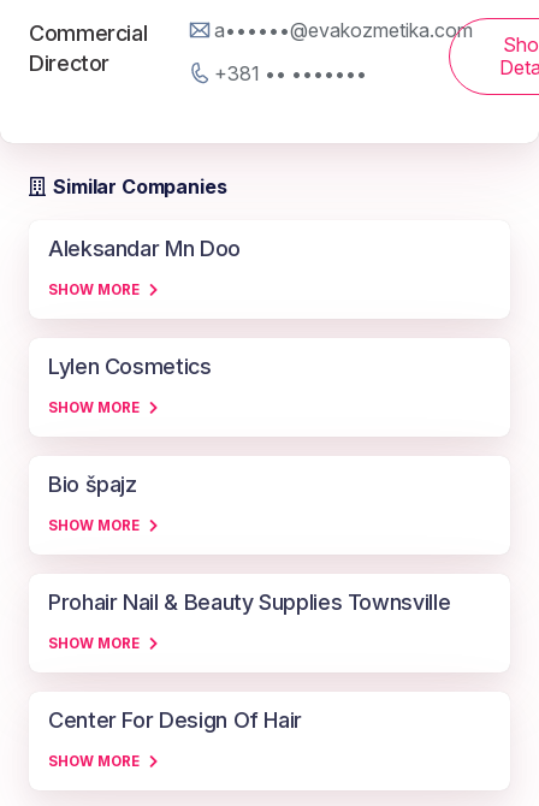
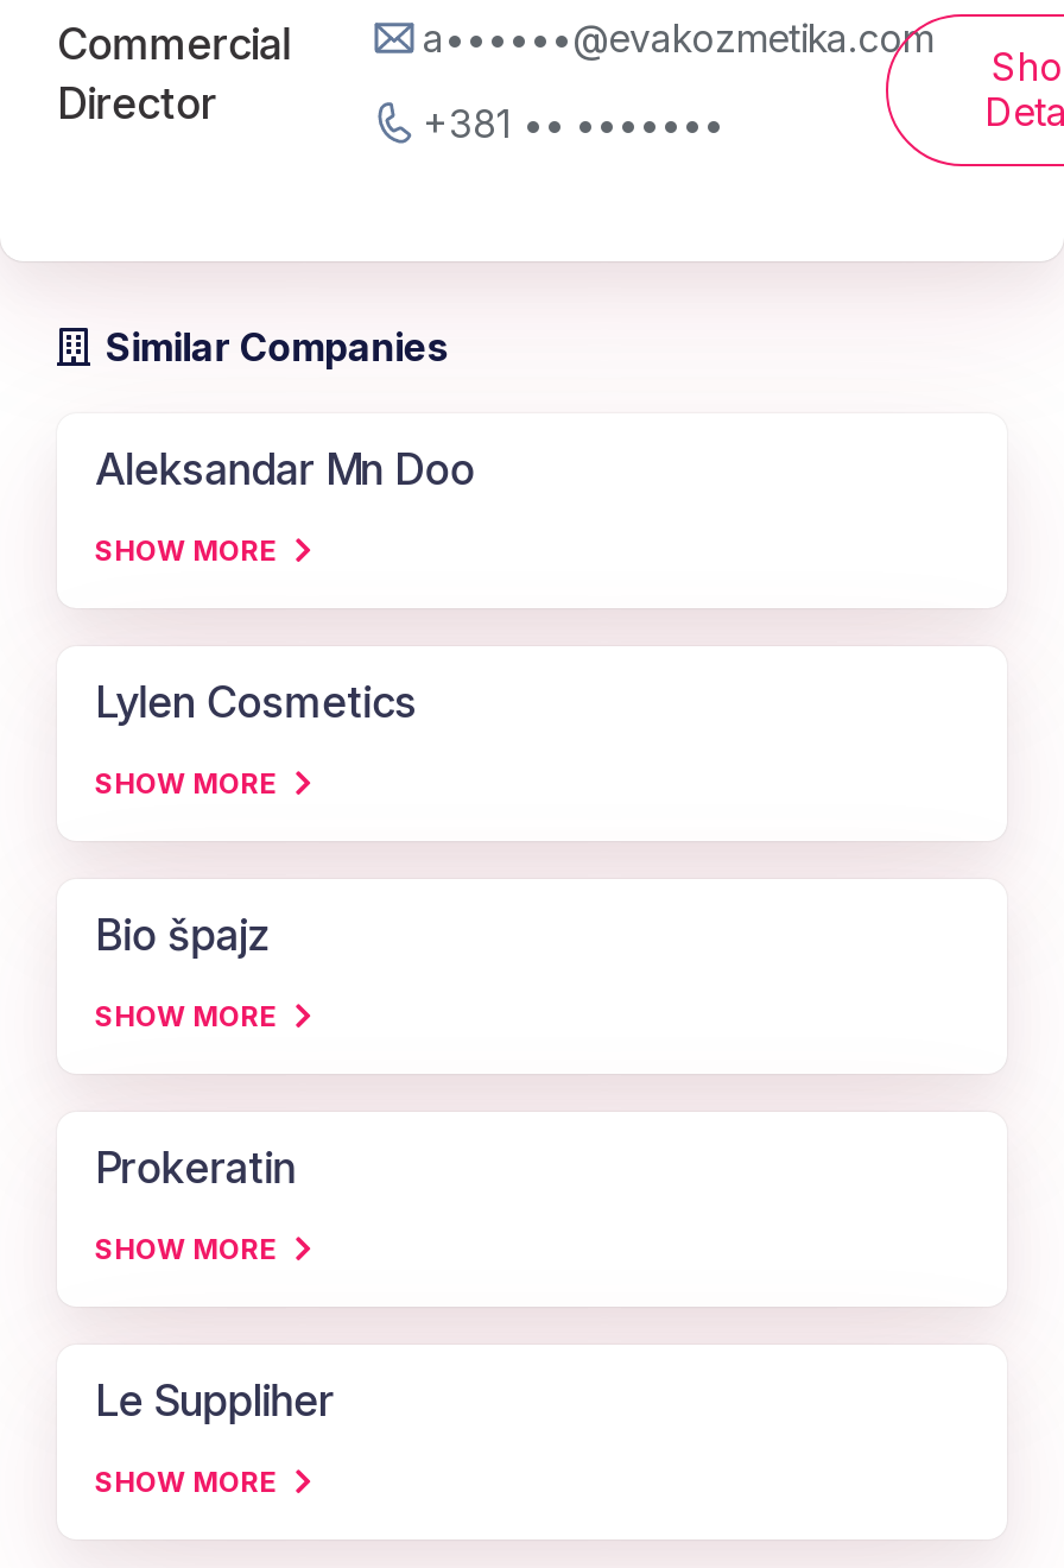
- Prohair Nail & Beauty Supplies Townsville
+ Prokeratin

- Center For Design Of Hair
+ Le Suppliher
